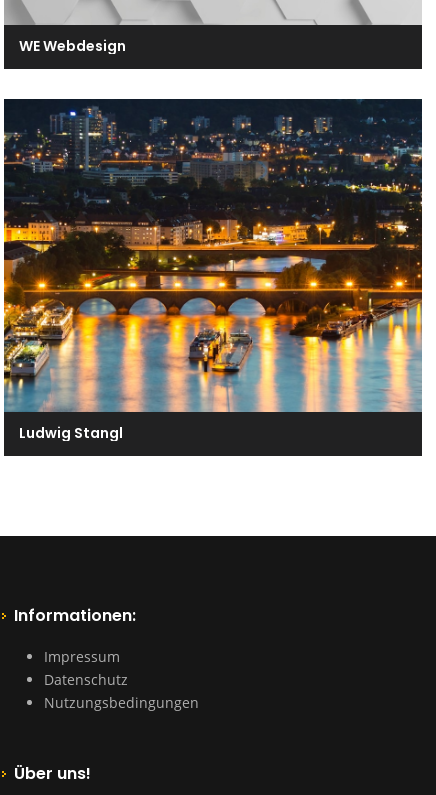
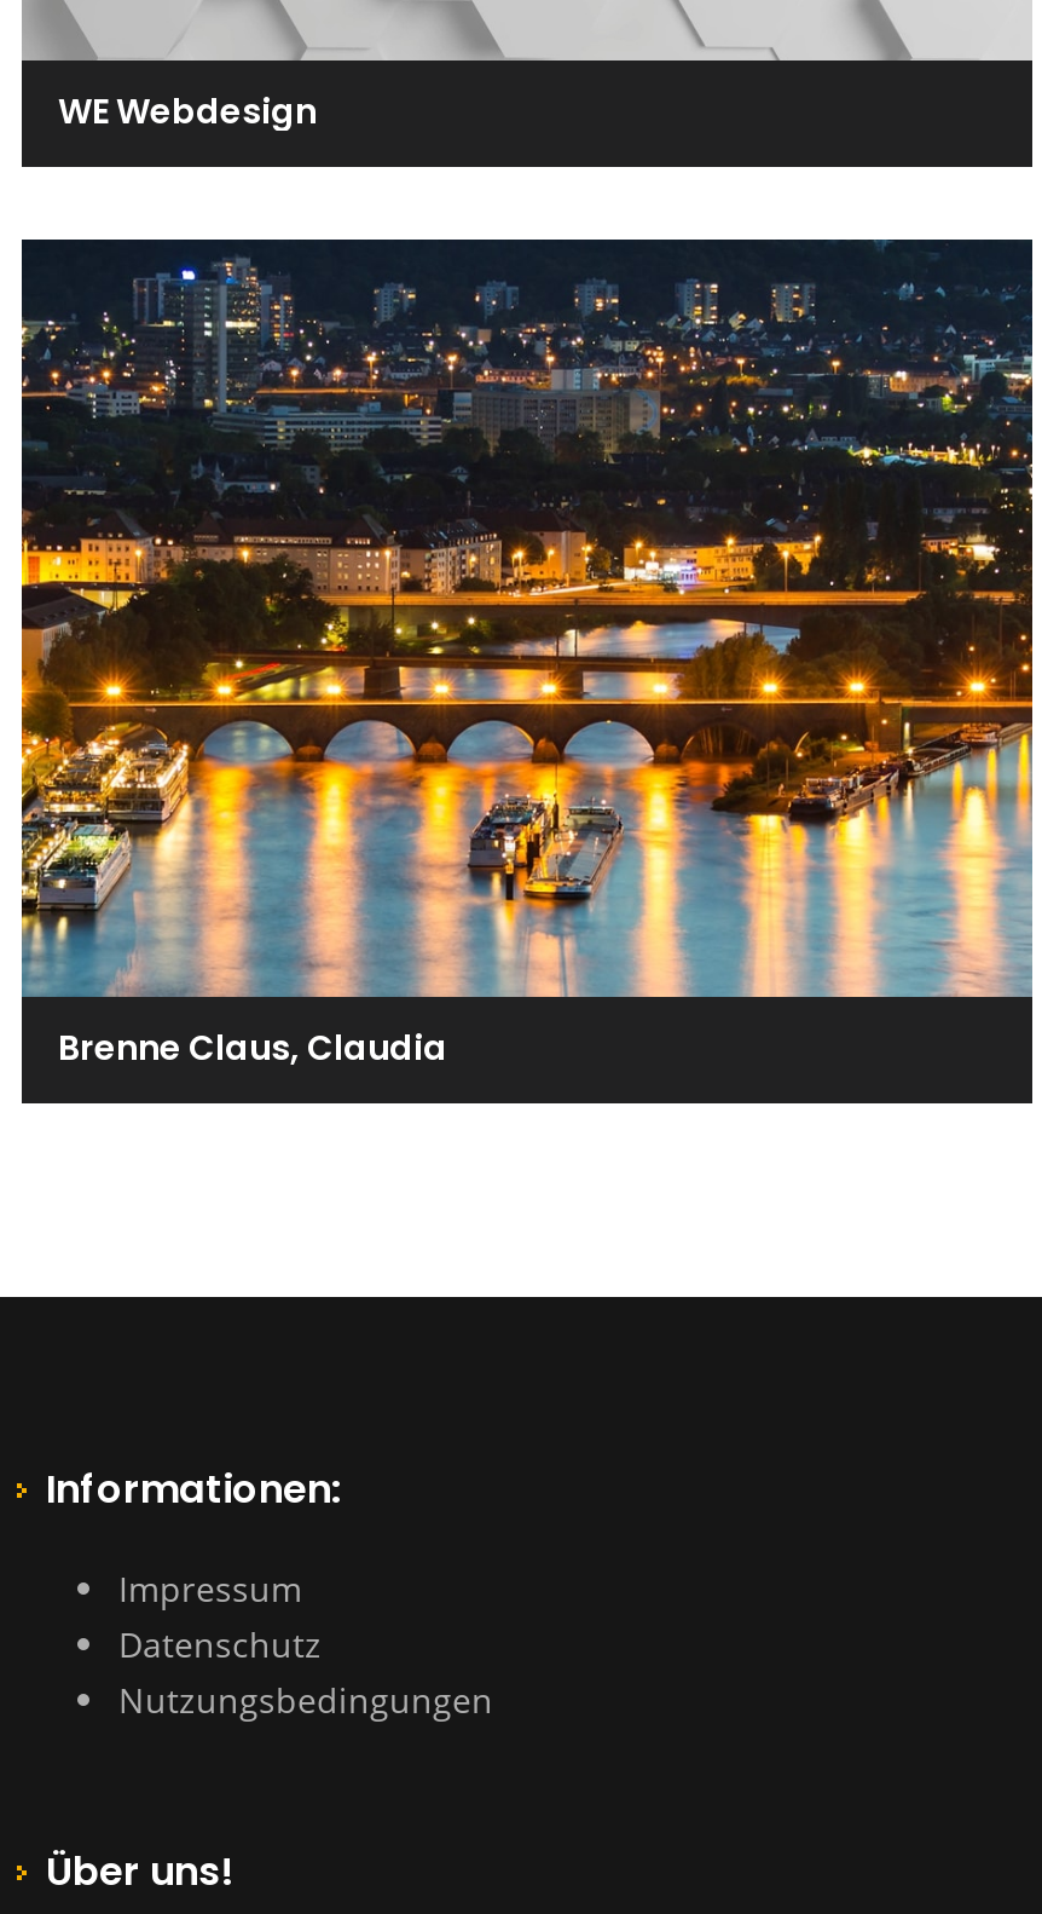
- Ludwig Stangl
+ Brenne Claus, Claudia
